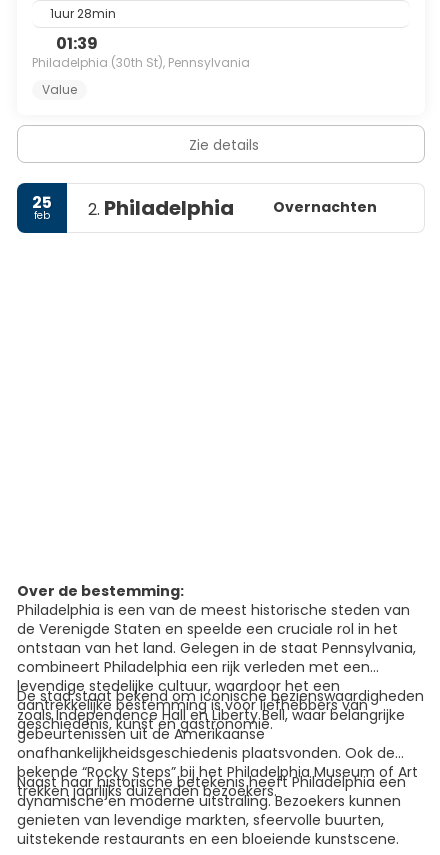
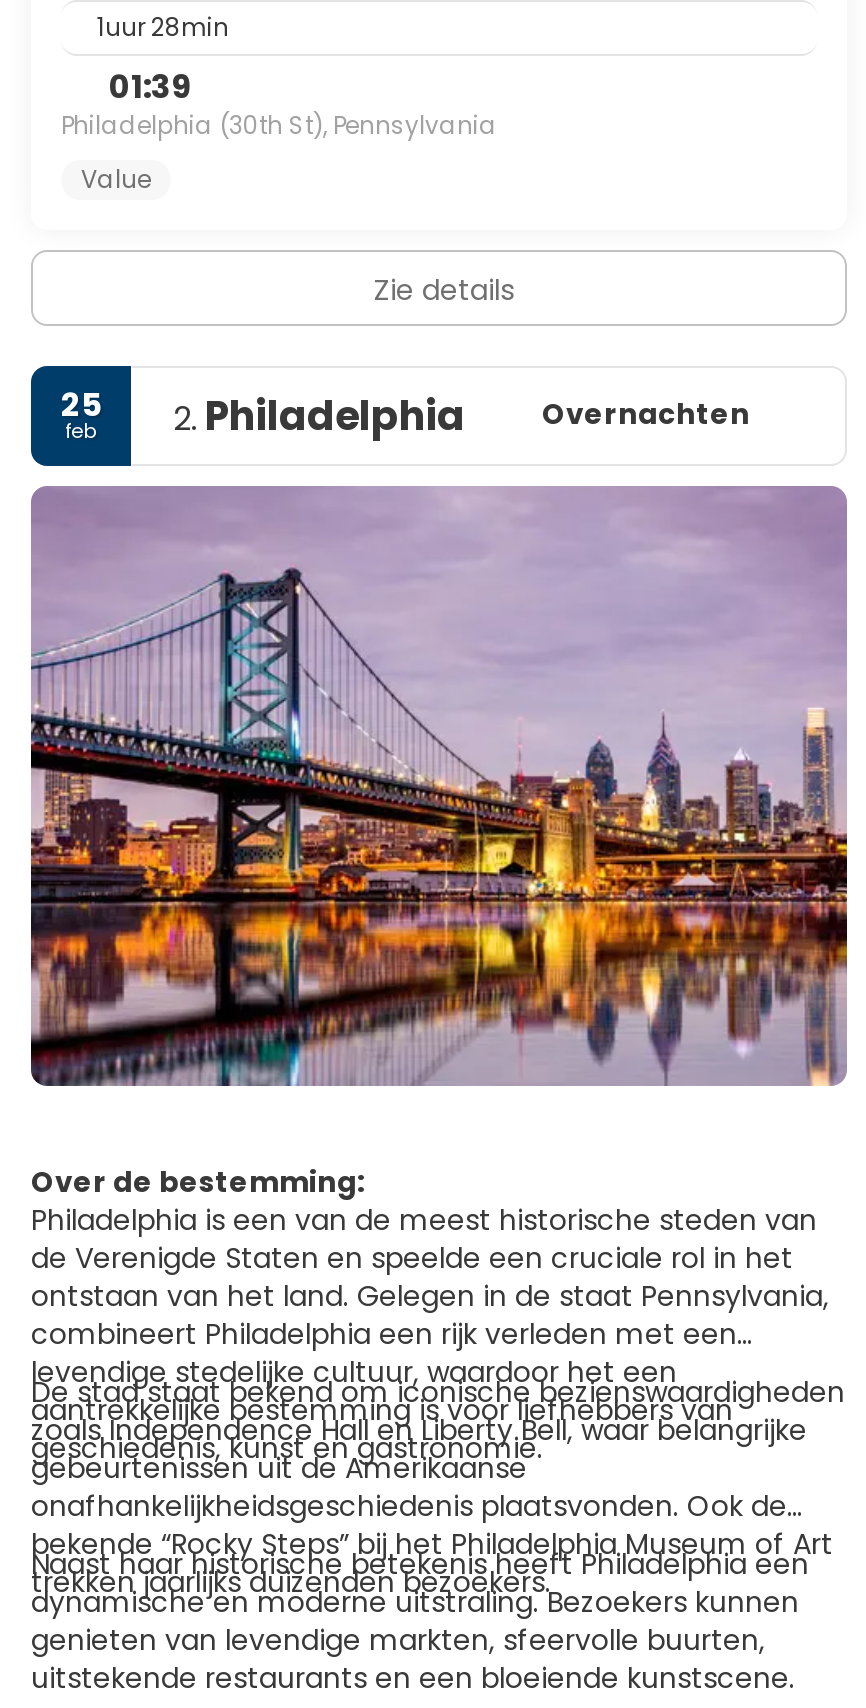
+ [image]
